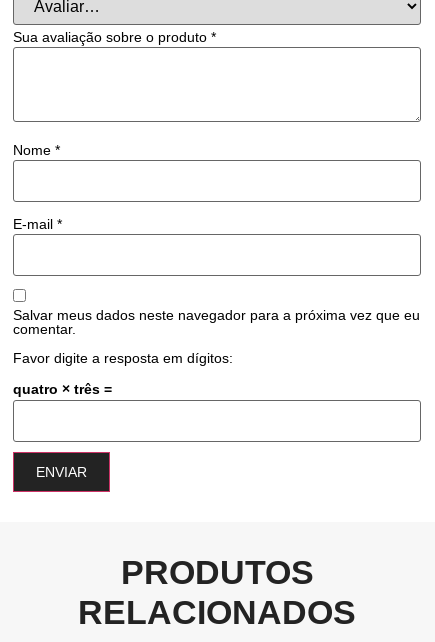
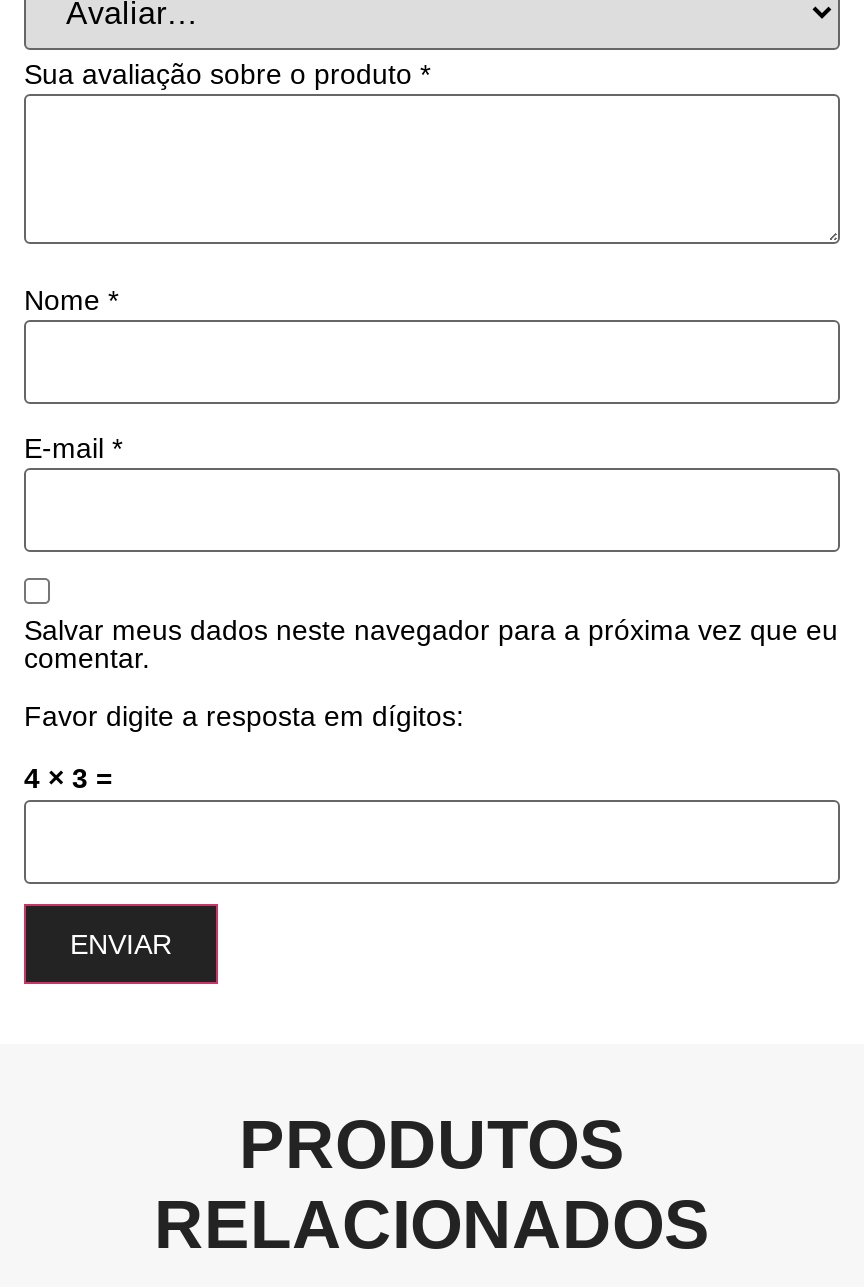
- quatro × três =
+ 4 × 3 =
